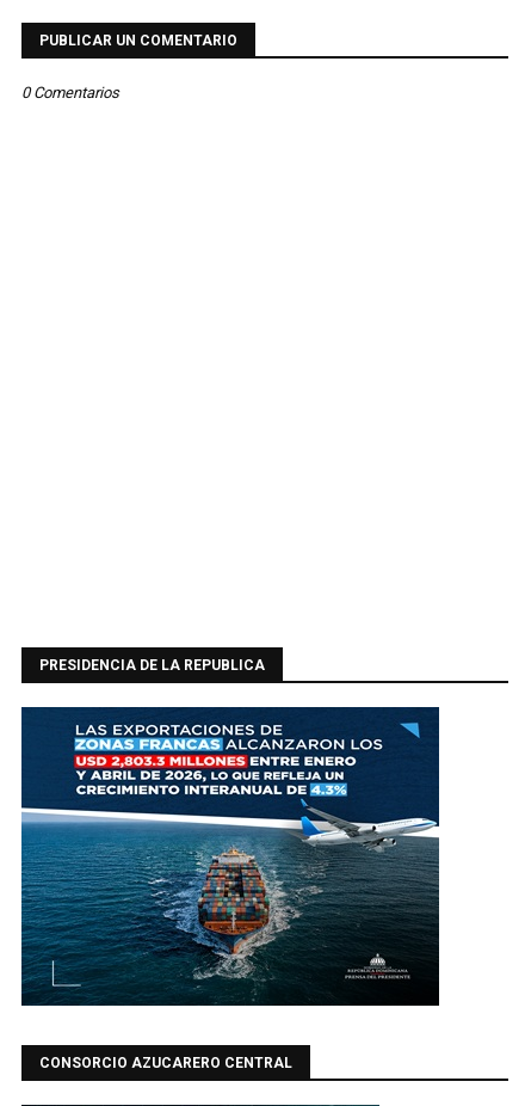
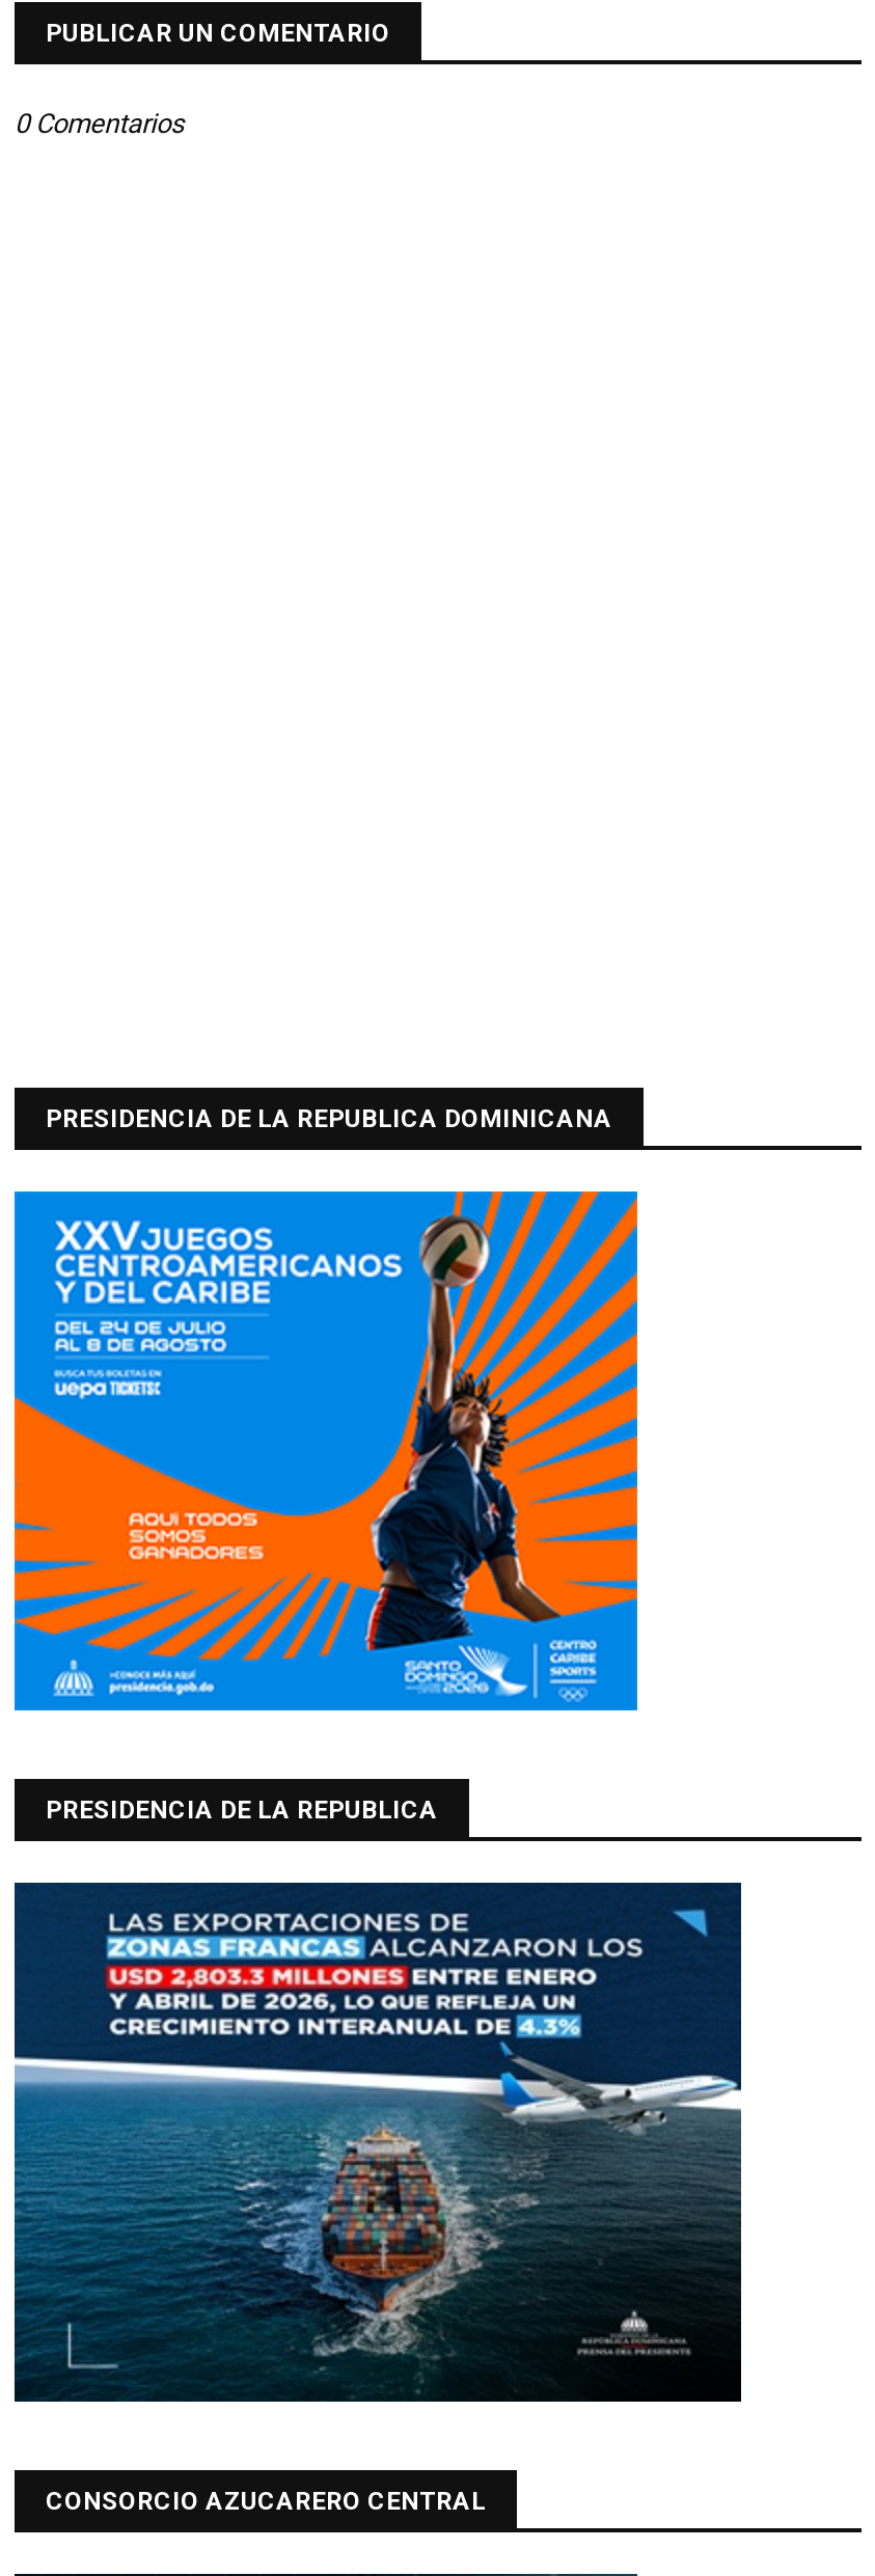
+ [image]

+ PRESIDENCIA DE LA REPUBLICA DOMINICANA
